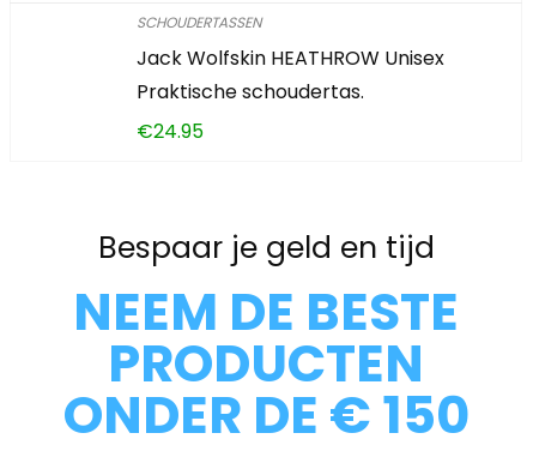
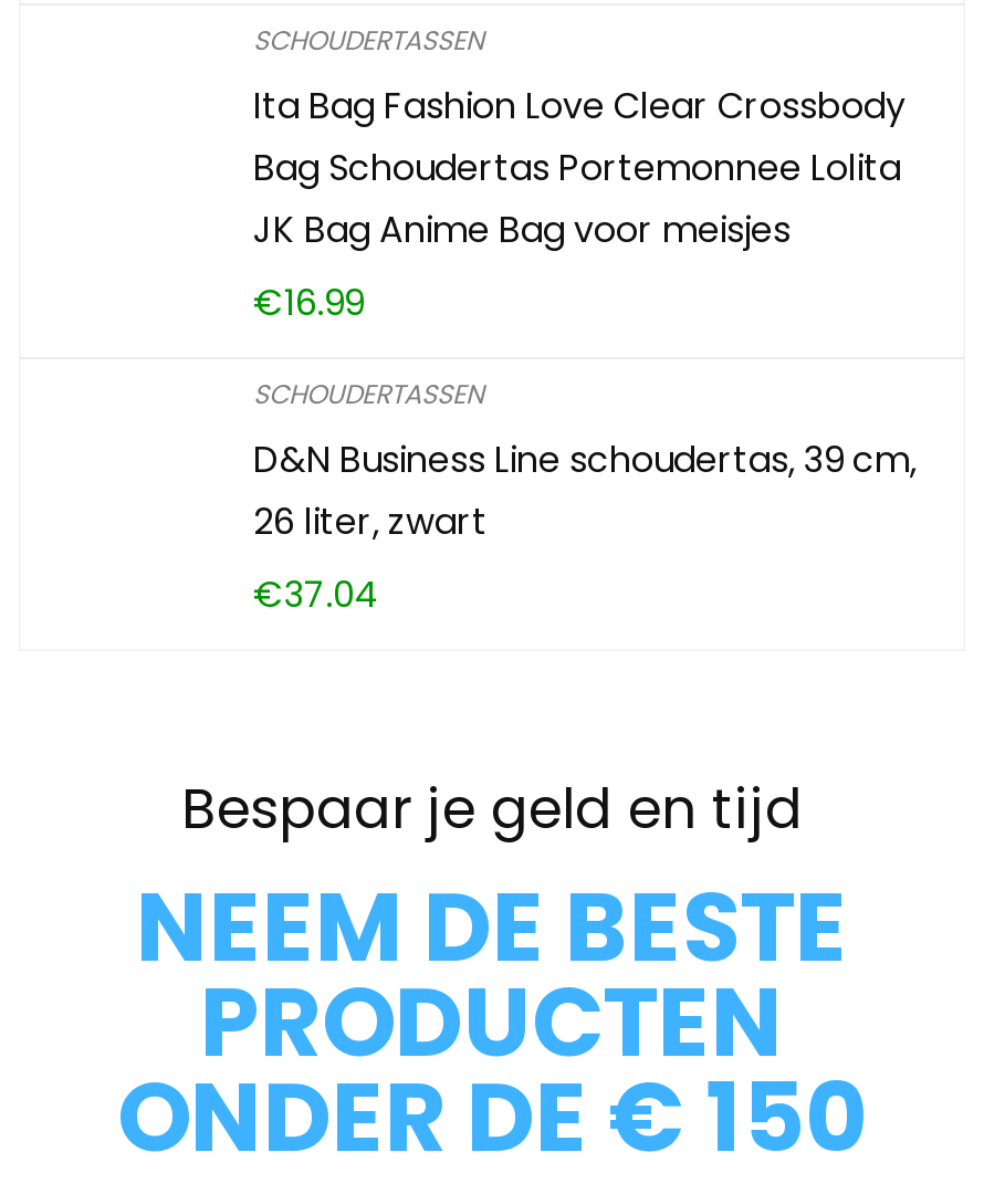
- Jack Wolfskin HEATHROW Unisex
- Praktische schoudertas.
- €24.95
+ Ita Bag Fashion Love Clear Crossbody
+ Bag Schoudertas Portemonnee Lolita
+ JK Bag Anime Bag voor meisjes
+ €16.99
+ SCHOUDERTASSEN
+ D&N Business Line schoudertas, 39 cm,
+ 26 liter, zwart
+ €37.04
